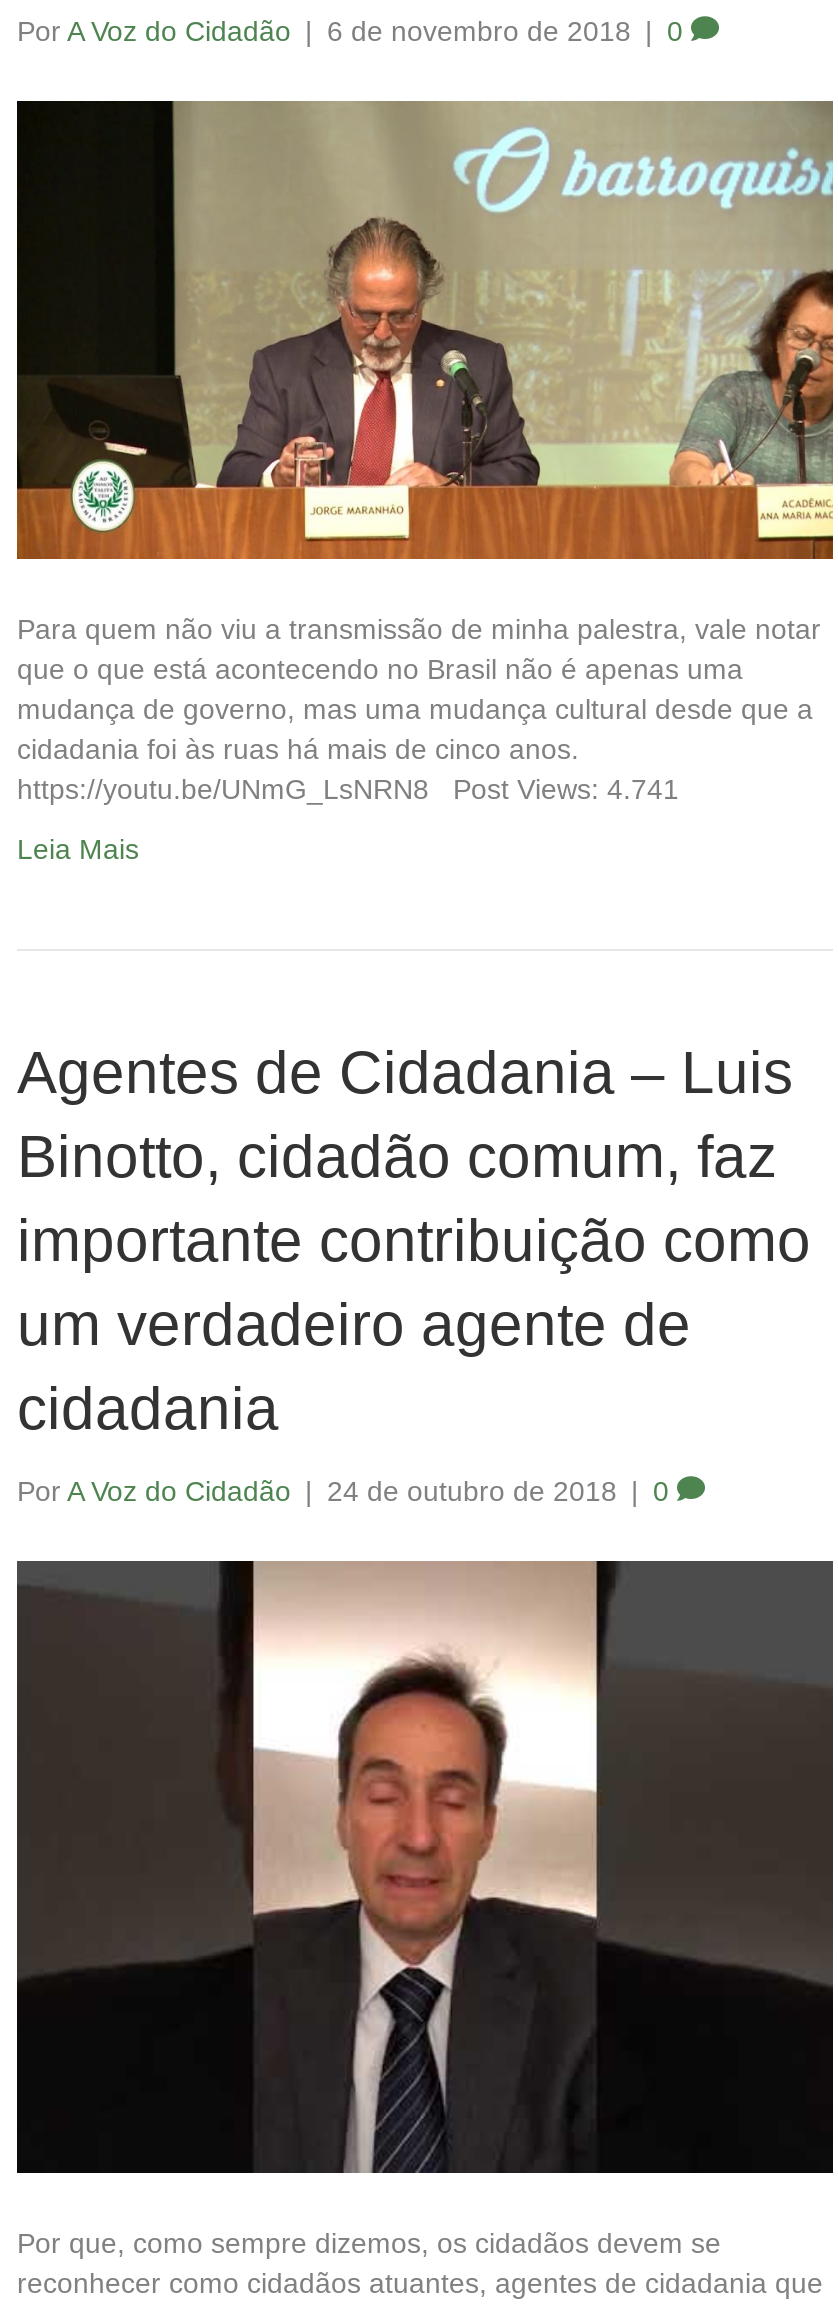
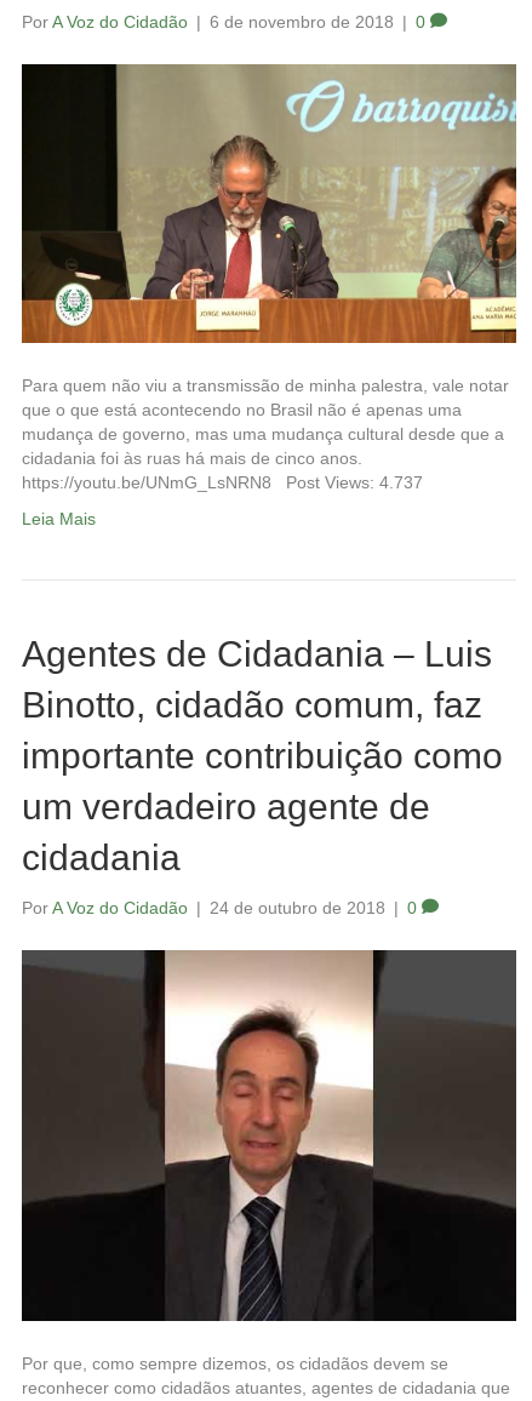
- https://youtu.be/UNmG_LsNRN8 Post Views: 4.741
+ https://youtu.be/UNmG_LsNRN8 Post Views: 4.737
